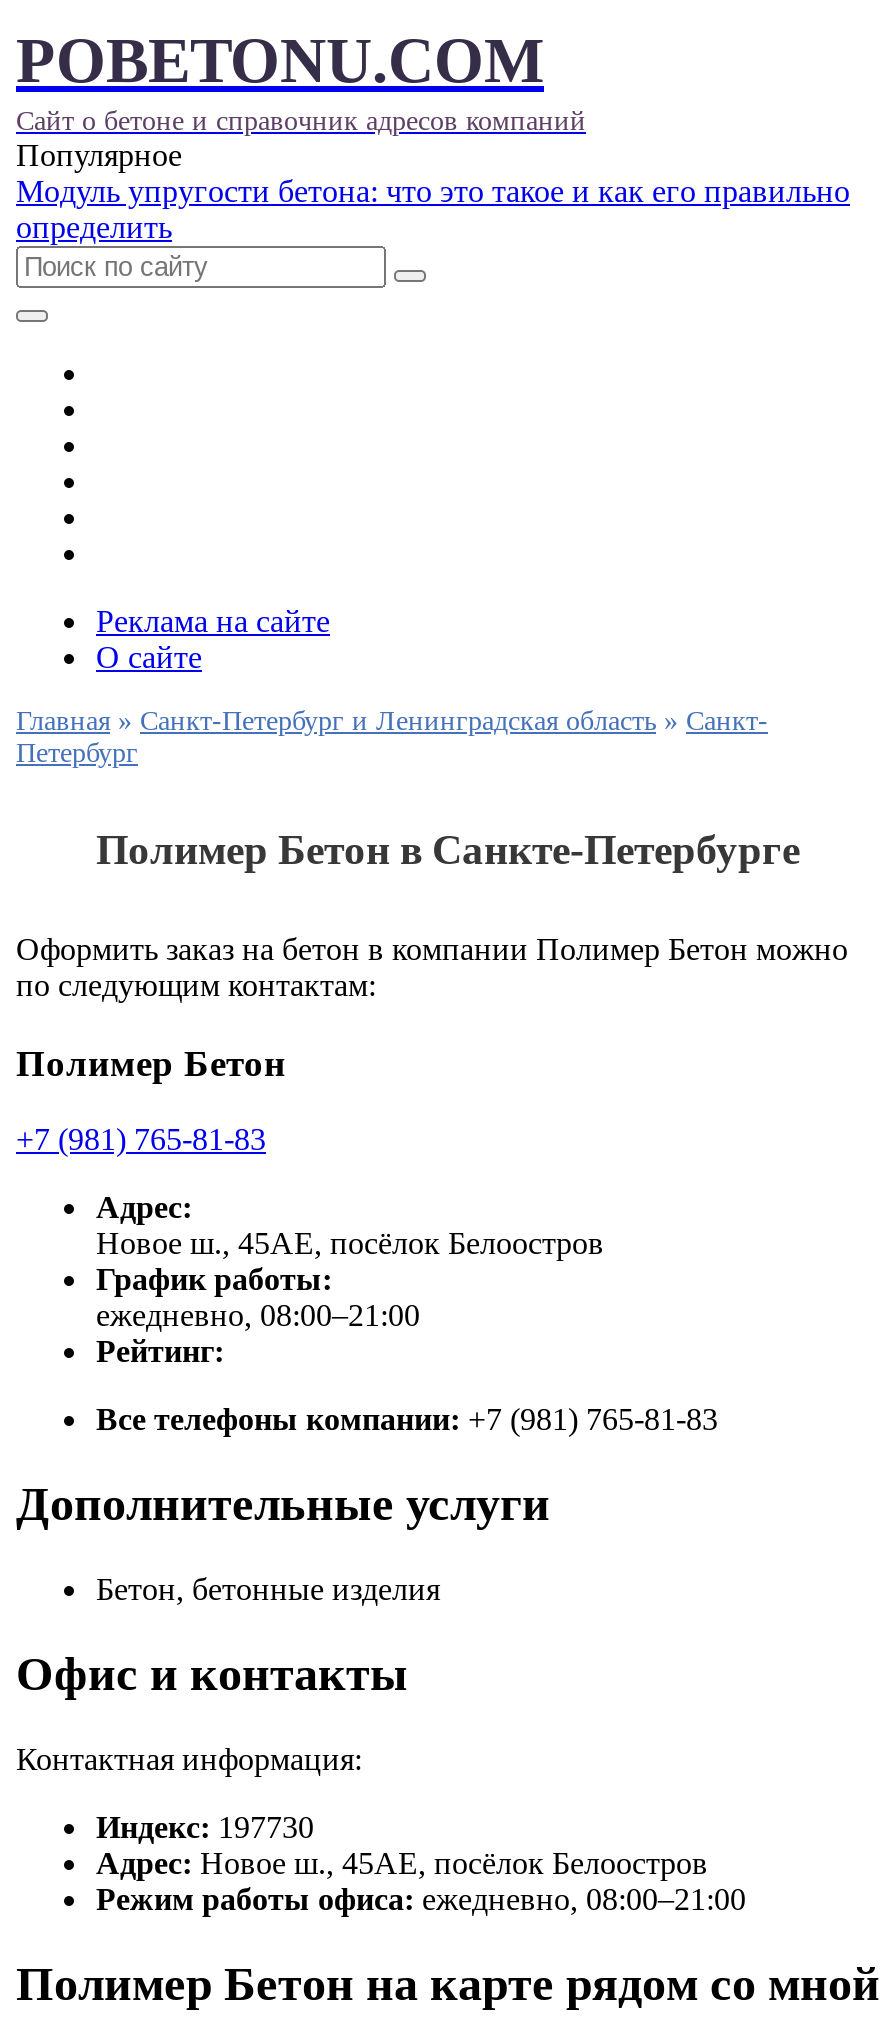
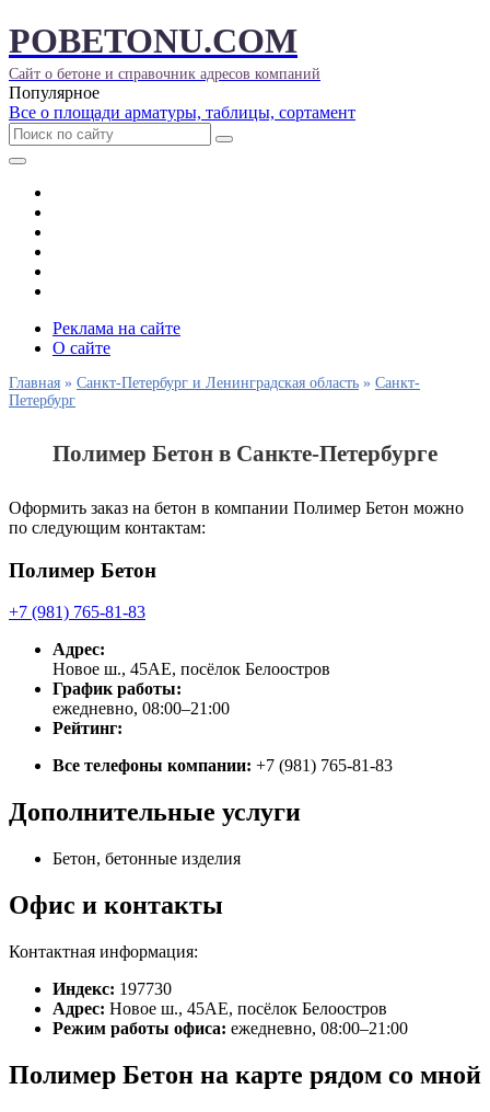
- Модуль упругости бетона: что это такое и как его правильно
- определить
+ Все о площади арматуры, таблицы, сортамент
